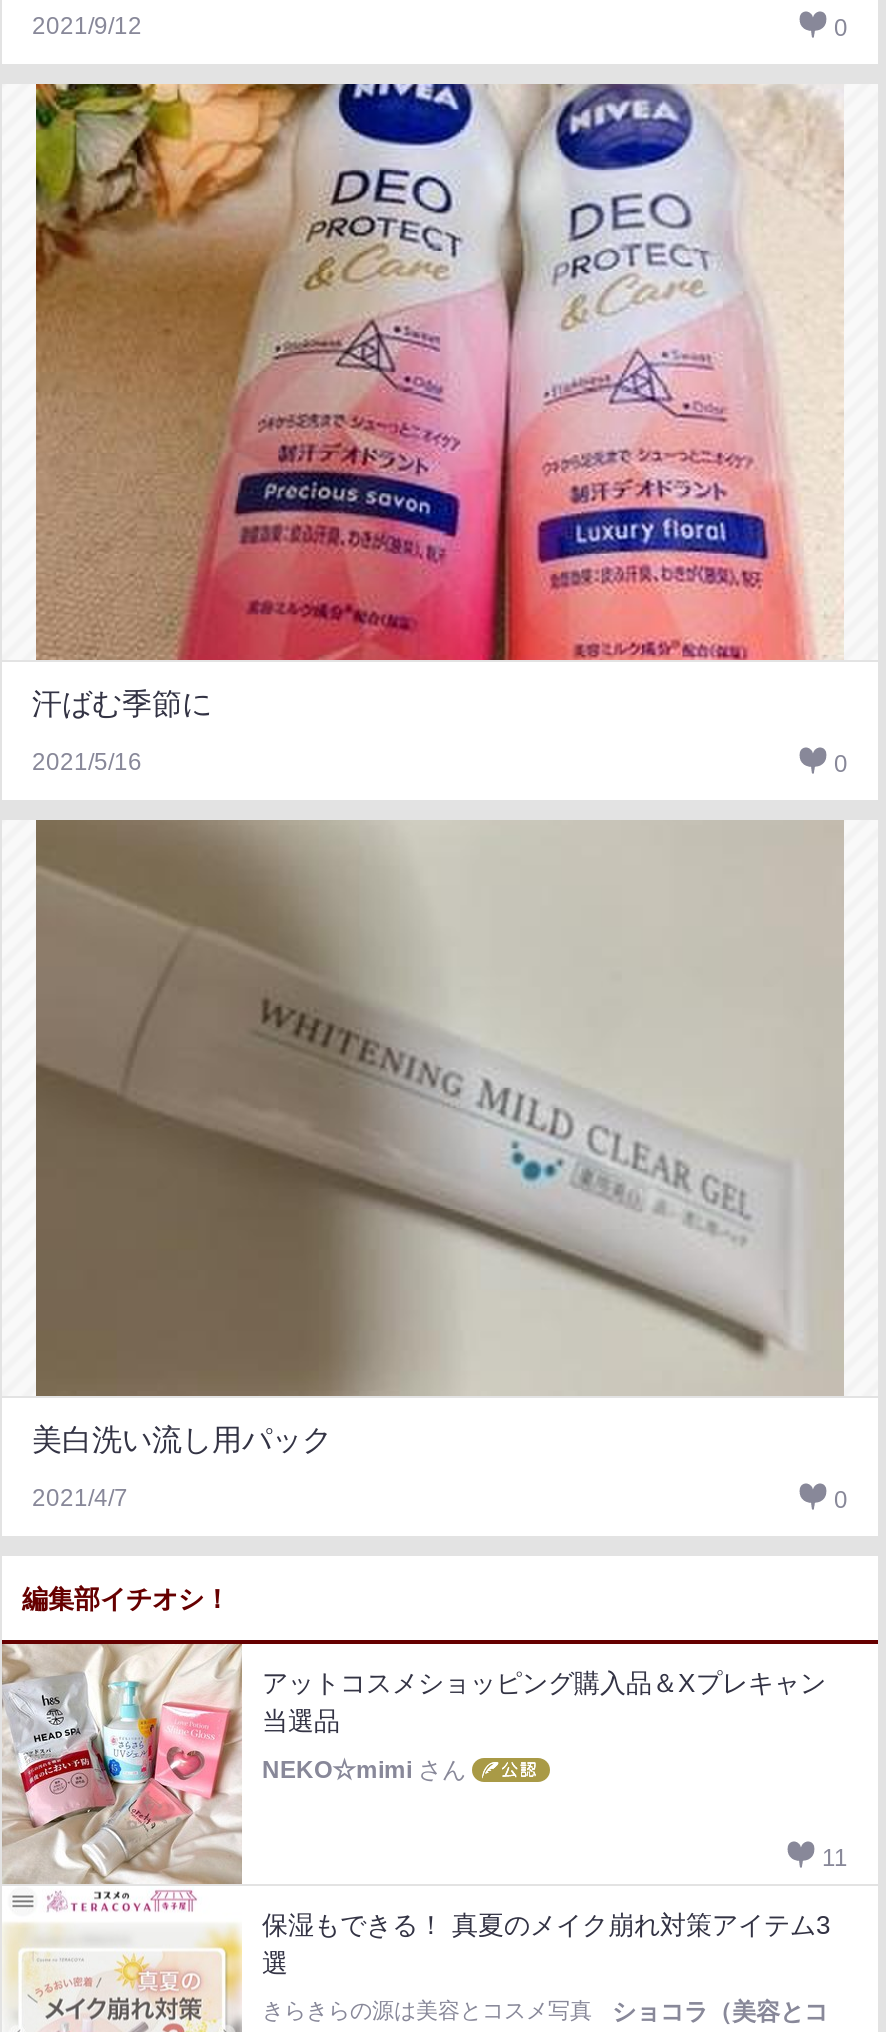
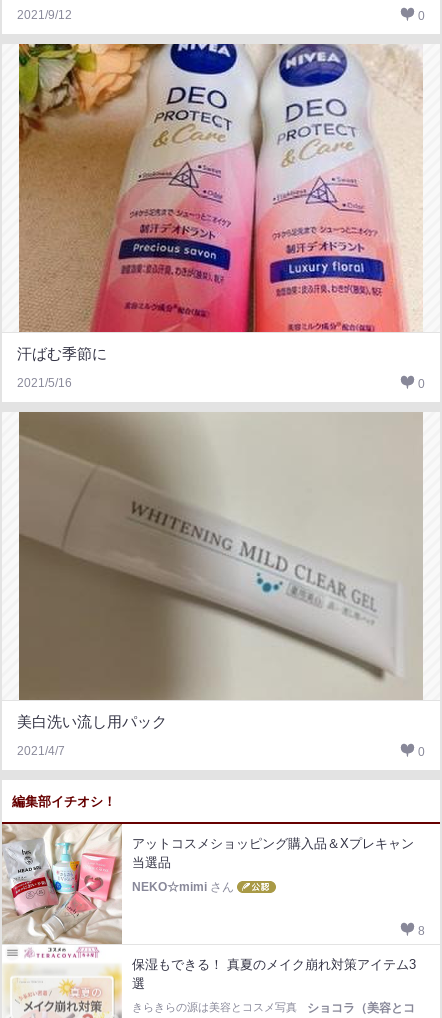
- 11
+ 8
